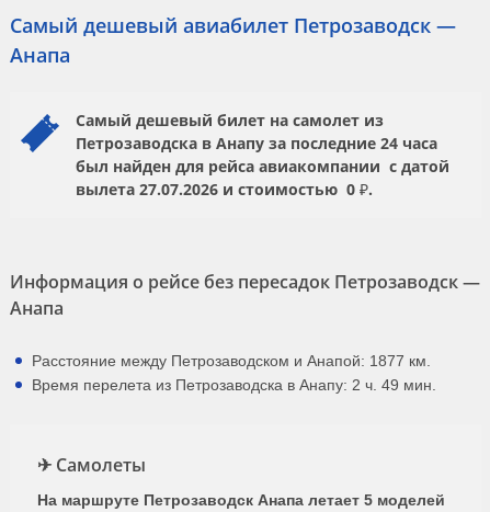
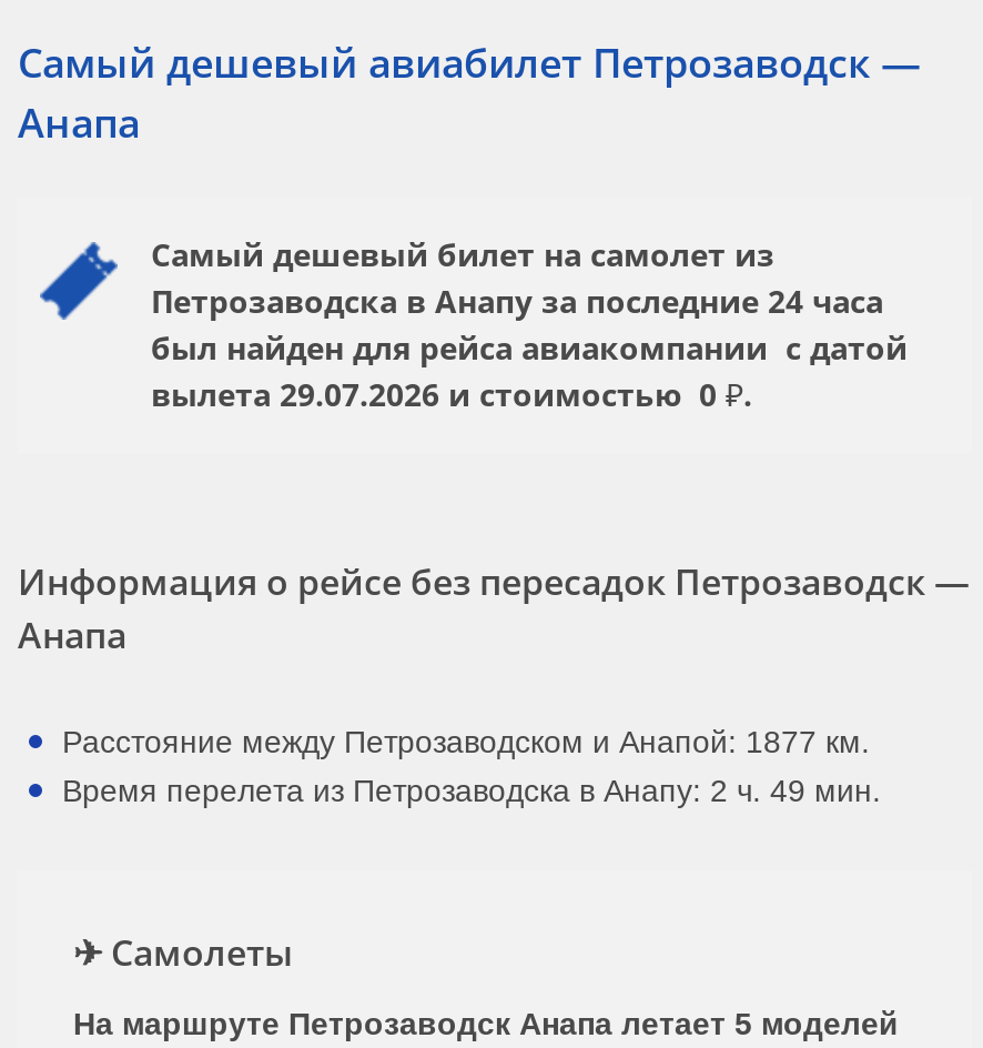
- вылета 27.07.2026 и стоимостью 0 ₽.
+ вылета 29.07.2026 и стоимостью 0 ₽.
